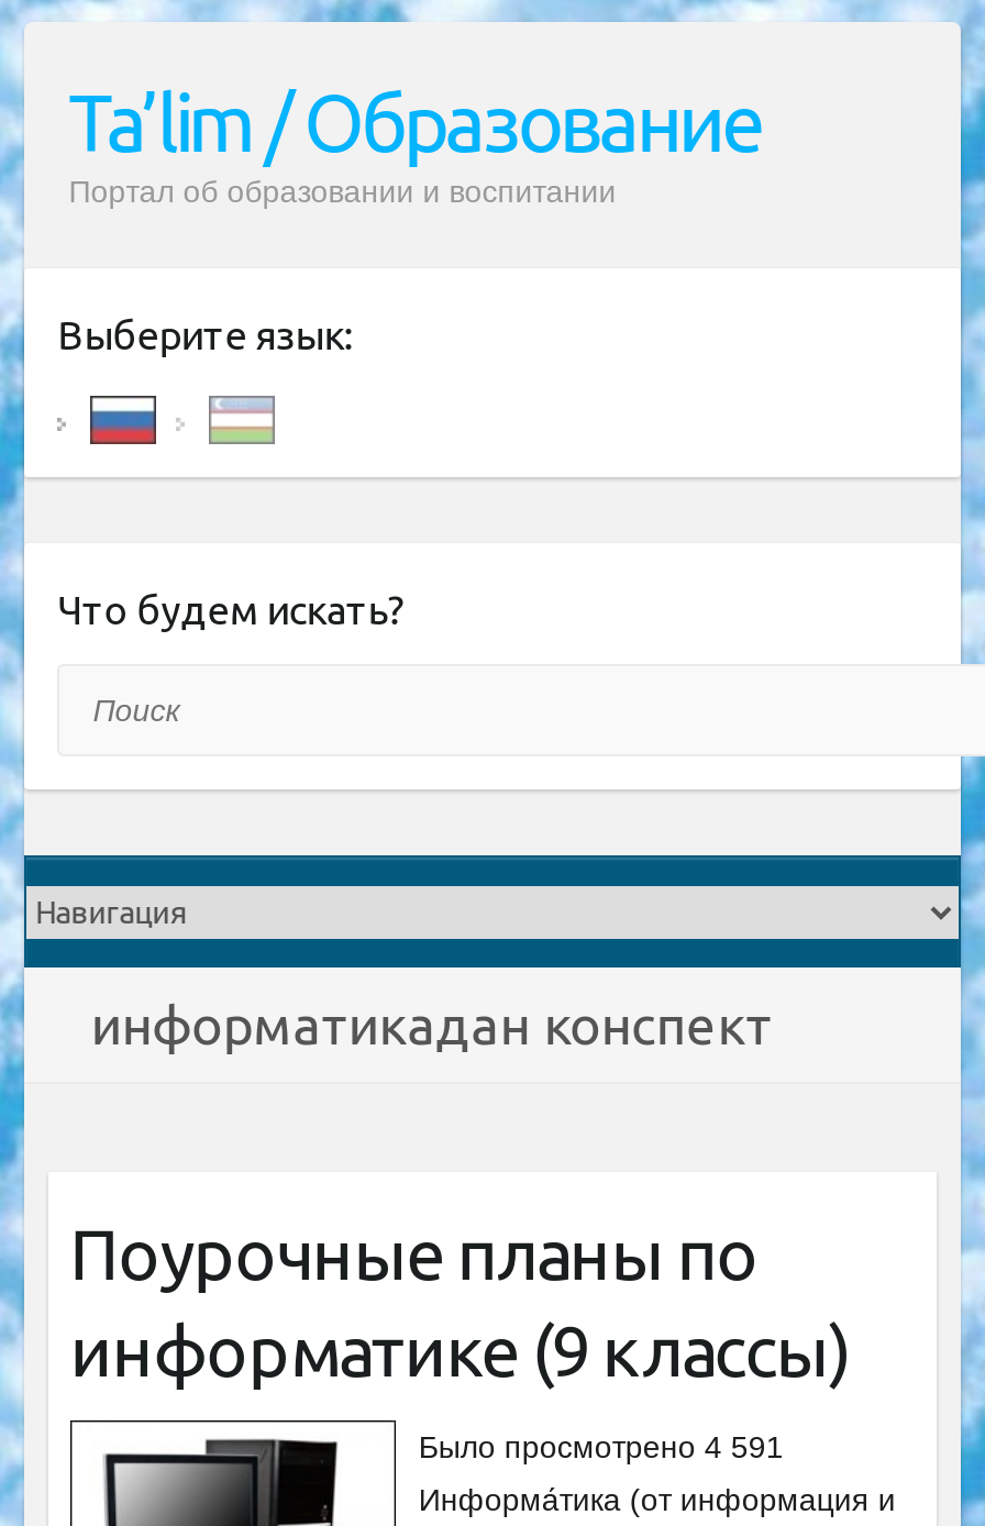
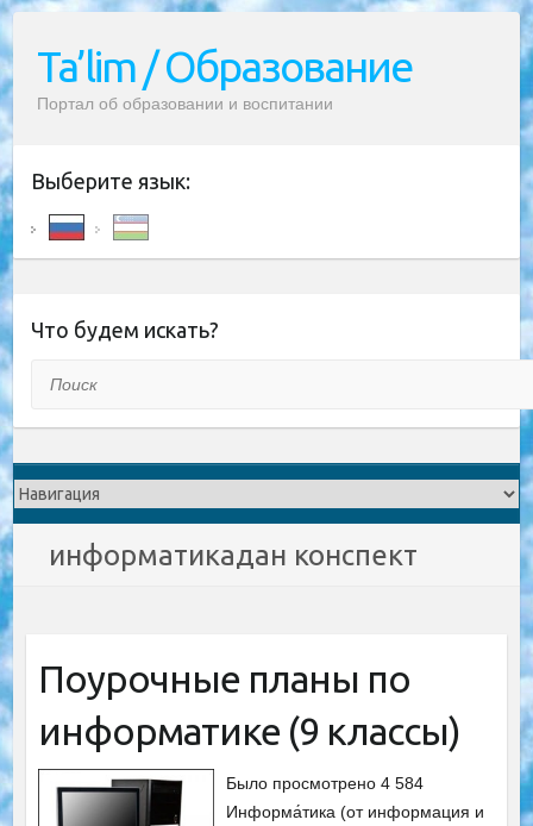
- Было просмотрено 4 591
+ Было просмотрено 4 584
